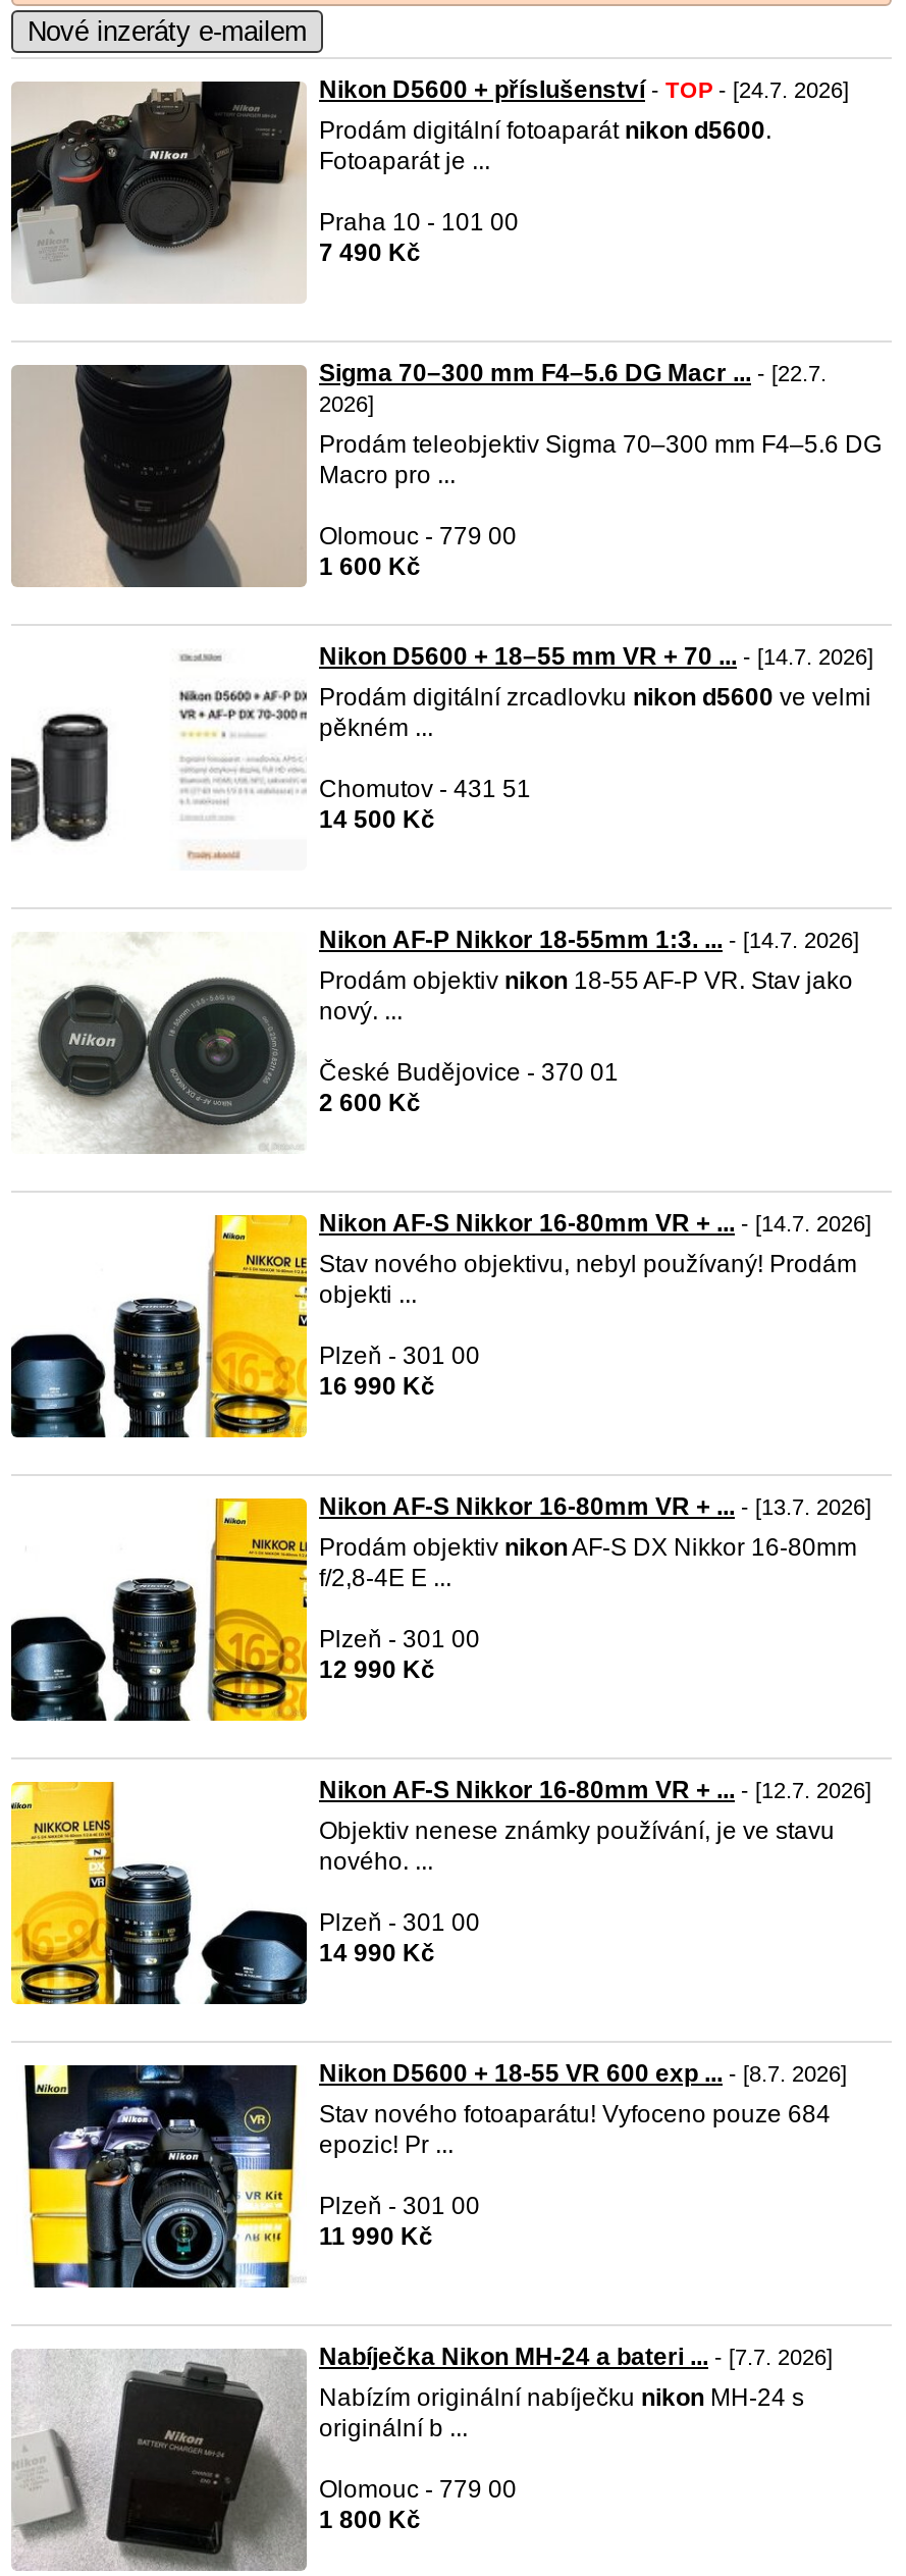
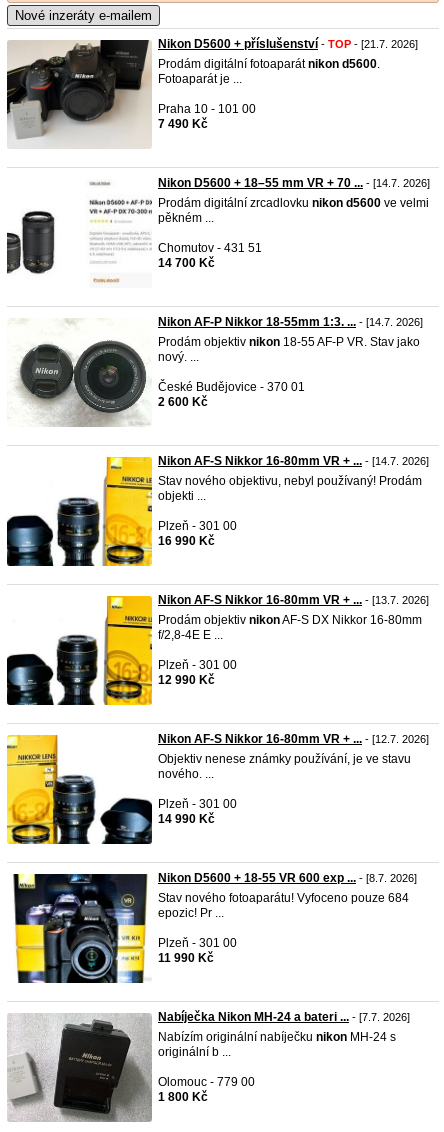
- Nikon D5600 + příslušenství - TOP - [24.7. 2026]
+ Nikon D5600 + příslušenství - TOP - [21.7. 2026]

- [image]
- Sigma 70–300 mm F4–5.6 DG Macr ... - [22.7.
- 2026]
- Prodám teleobjektiv Sigma 70–300 mm F4–5.6 DG
- Macro pro ...
- Olomouc - 779 00
- 1 600 Kč

- 14 500 Kč
+ 14 700 Kč
